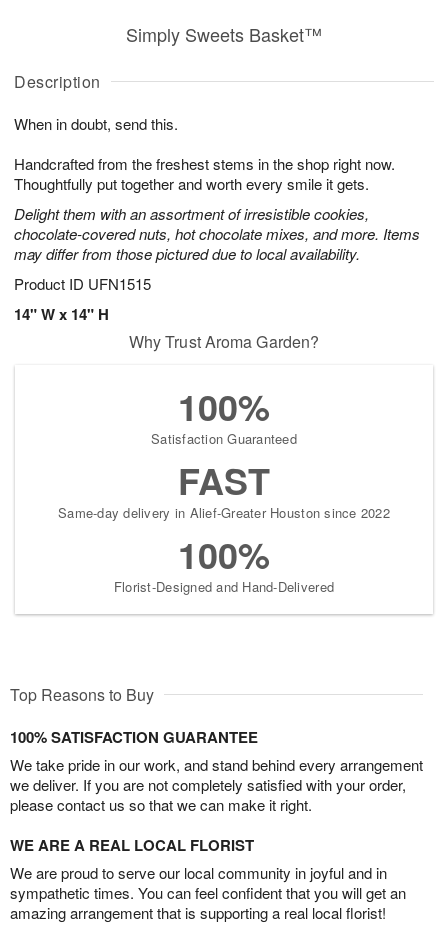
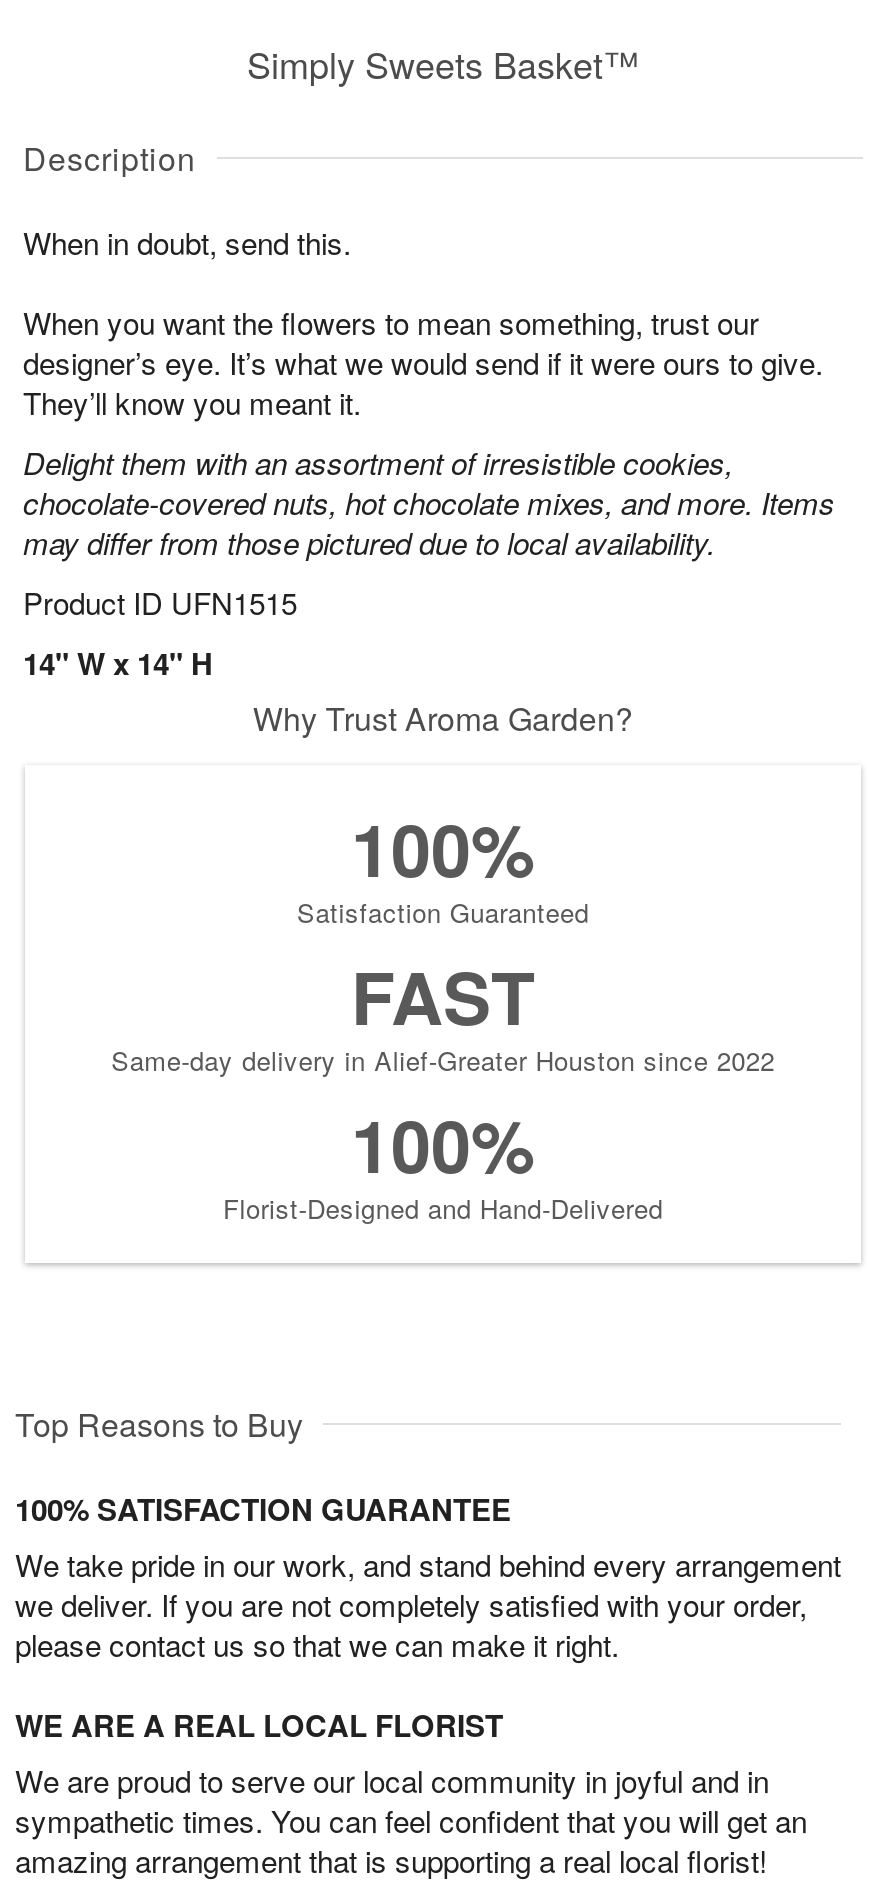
- Handcrafted from the freshest stems in the shop right now.
- Thoughtfully put together and worth every smile it gets.
+ When you want the flowers to mean something, trust our
+ designer’s eye. It’s what we would send if it were ours to give.
+ They’ll know you meant it.
